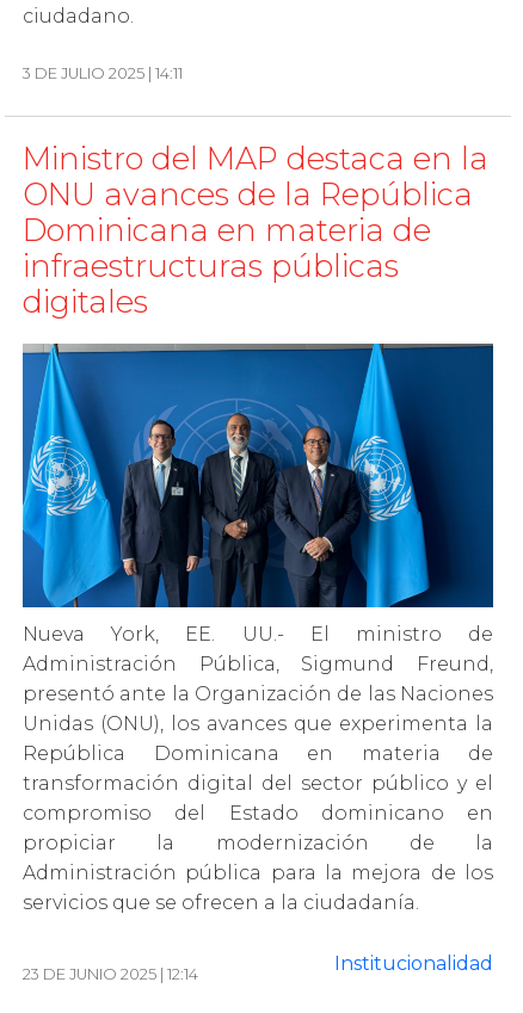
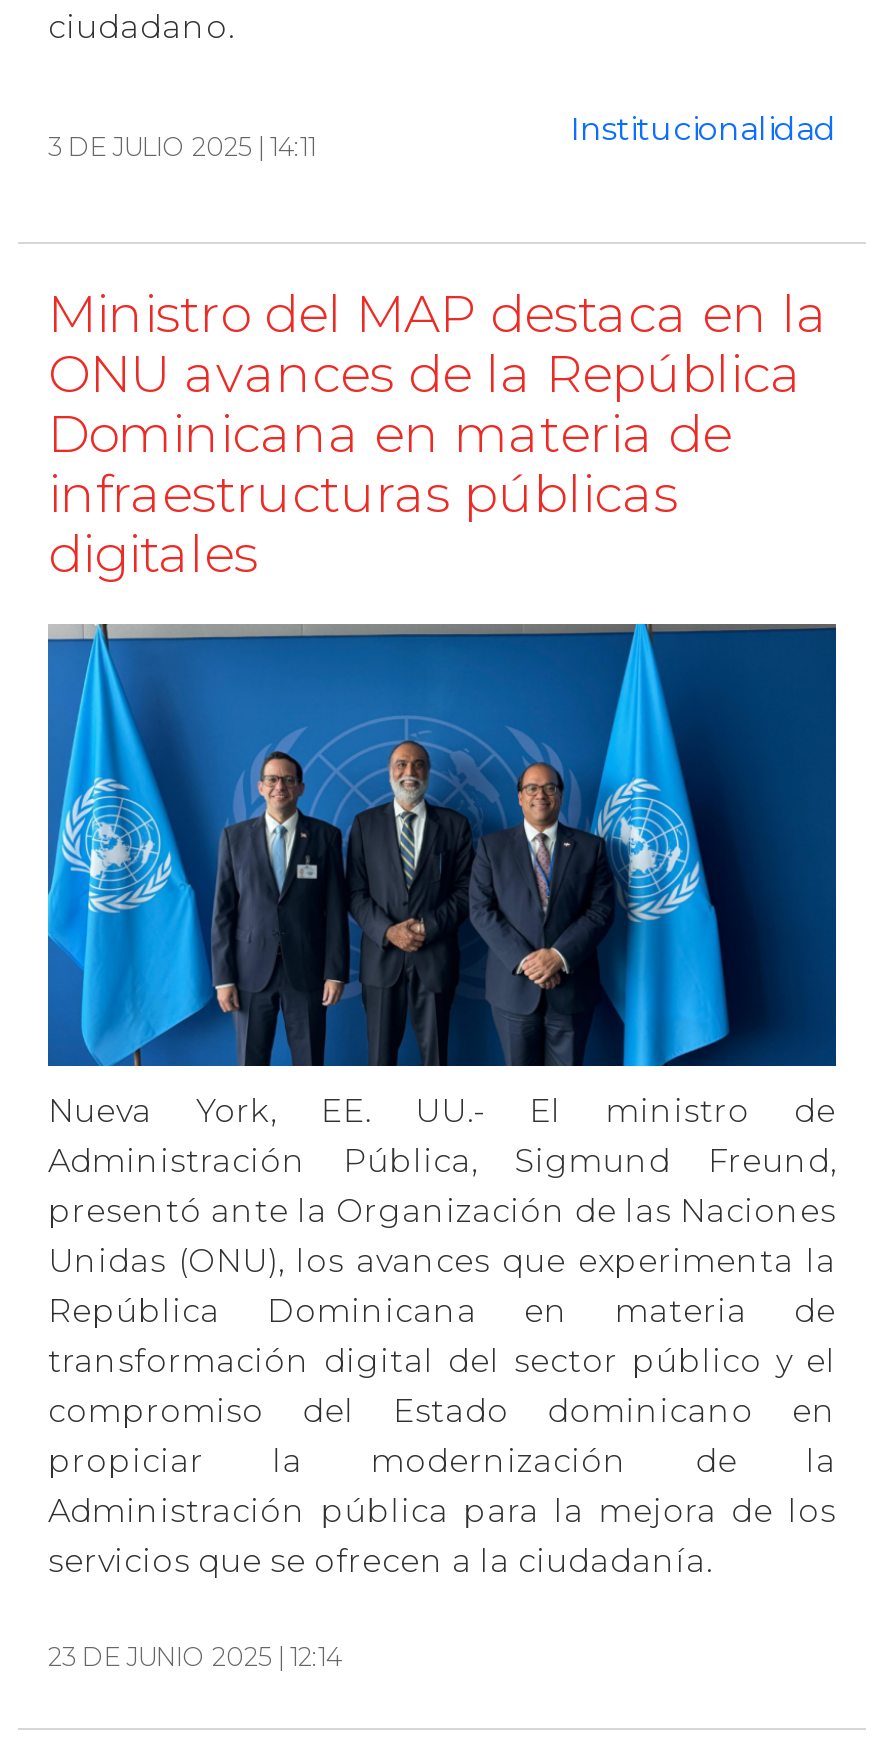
moved down: [image]

moved up: Institucionalidad
